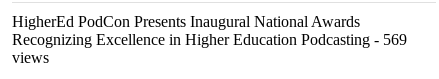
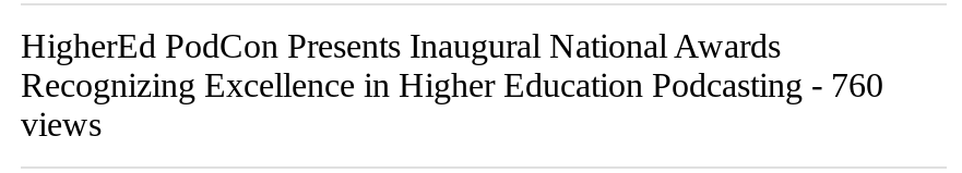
- Recognizing Excellence in Higher Education Podcasting - 569
+ Recognizing Excellence in Higher Education Podcasting - 760
